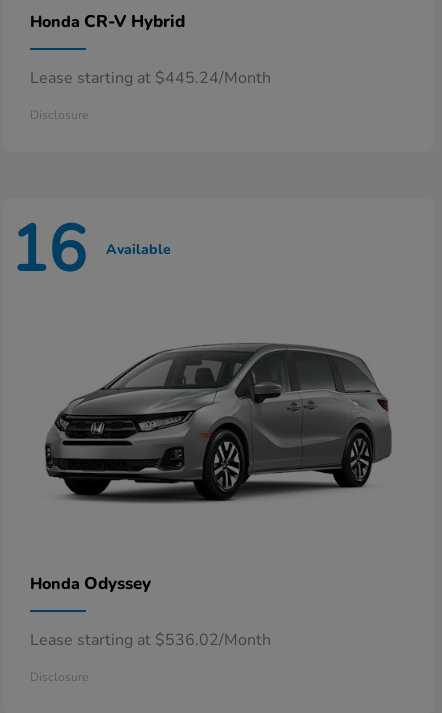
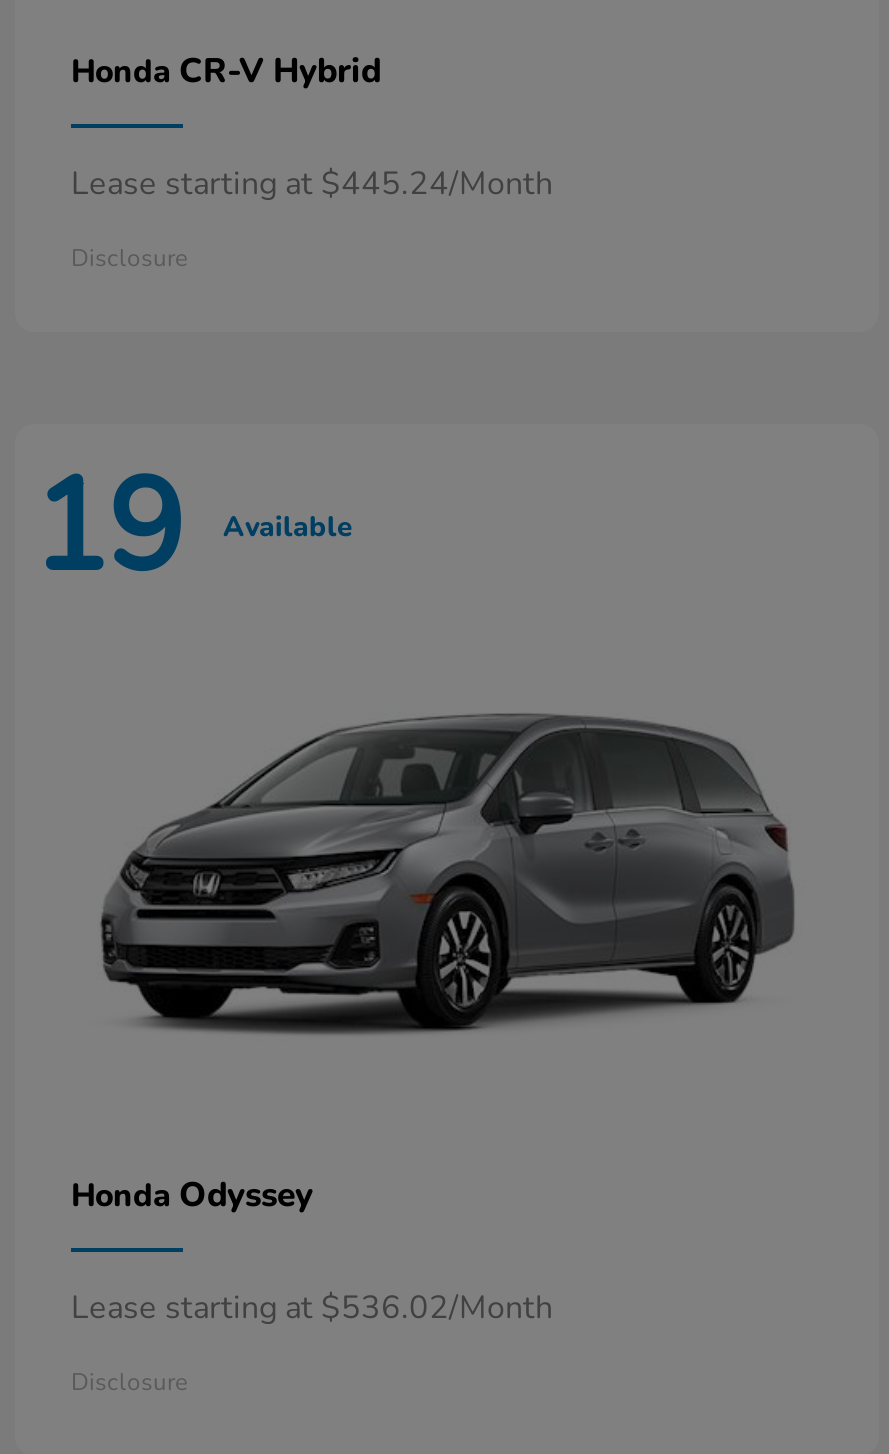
- 16 Available
+ 19 Available
